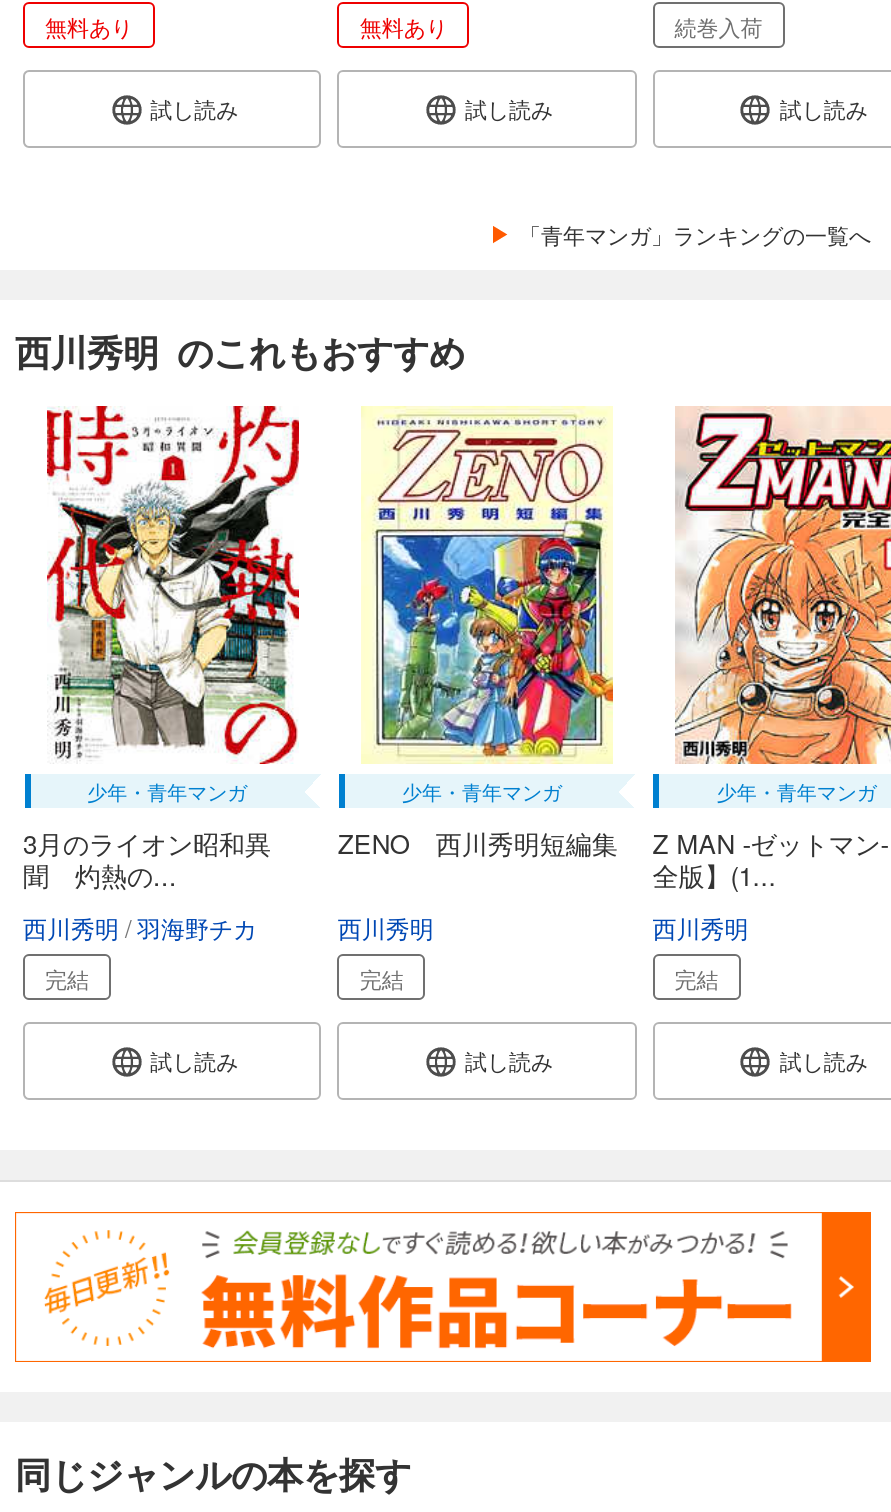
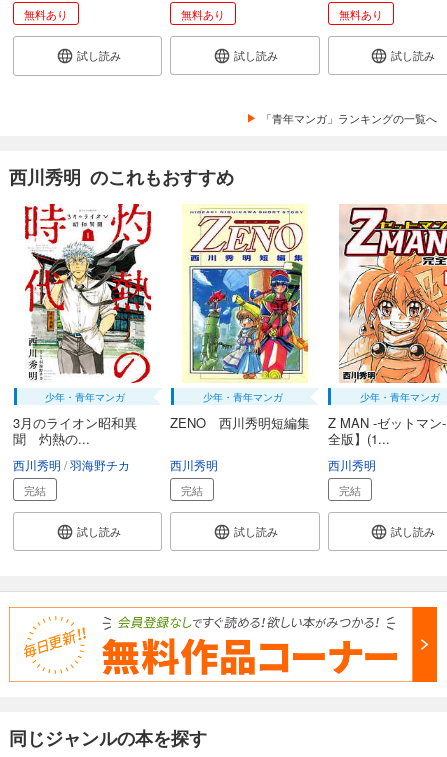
- 続巻入荷
+ 無料あり
